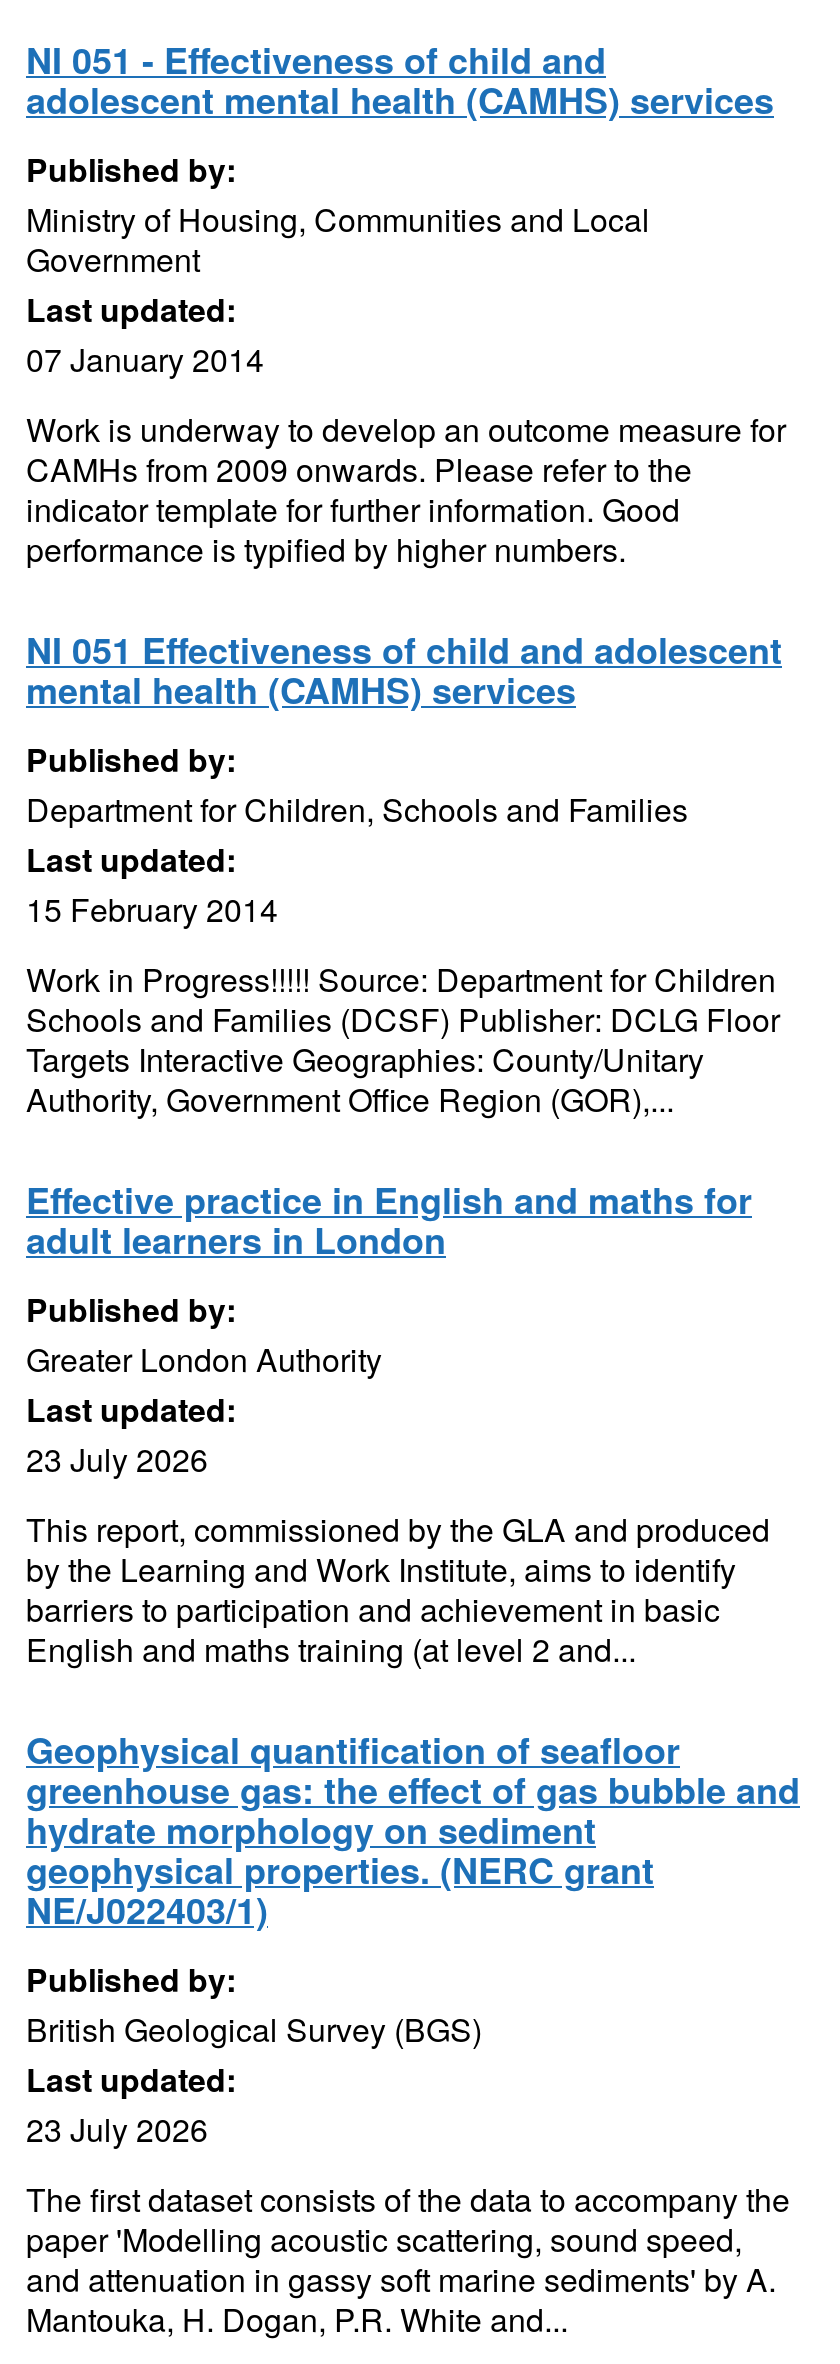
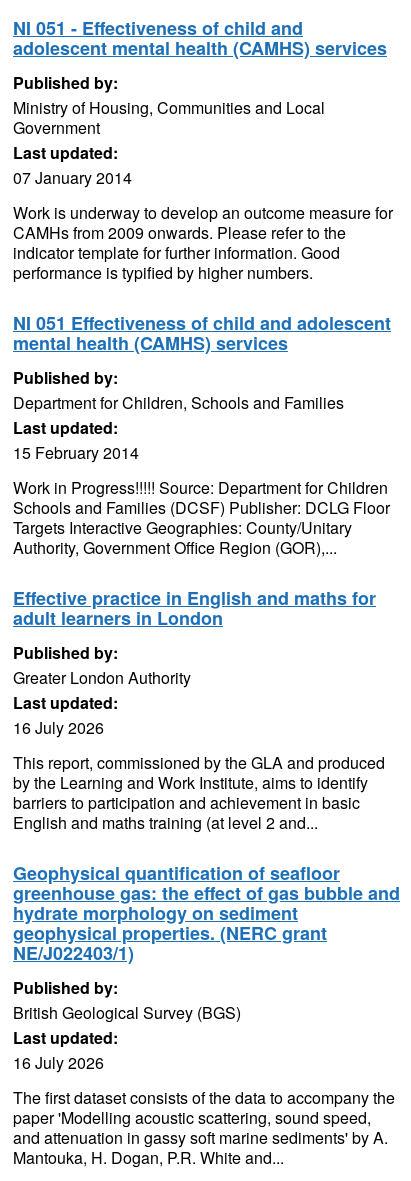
- 23 July 2026
+ 16 July 2026

- 23 July 2026
+ 16 July 2026
